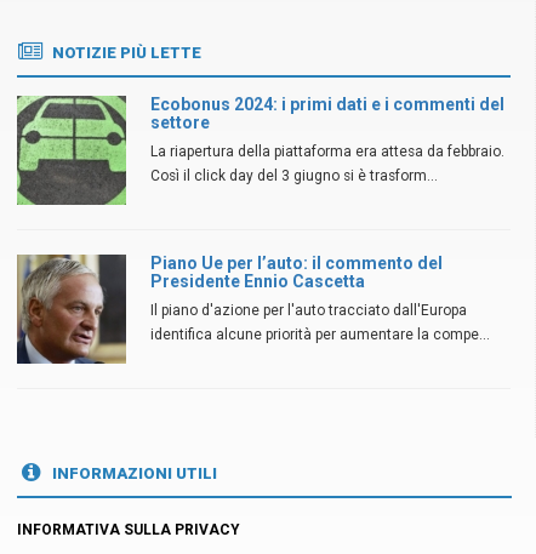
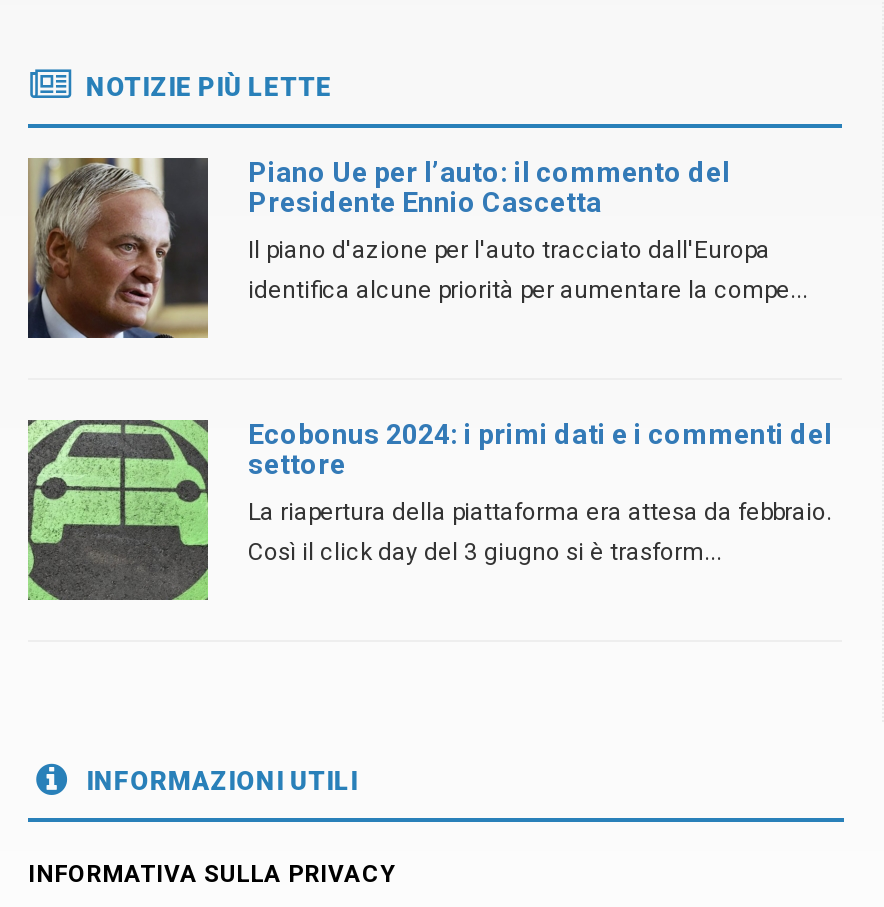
moved down: [image] | Ecobonus 2024: i primi dati e i commenti del | settore | La riapertura della piattaforma era attesa da febbraio. | Così il click day del 3 giugno si è trasform...

moved up: [image] | Piano Ue per l’auto: il commento del | Presidente Ennio Cascetta | Il piano d'azione per l'auto tracciato dall'Europa | identifica alcune priorità per aumentare la compe...
